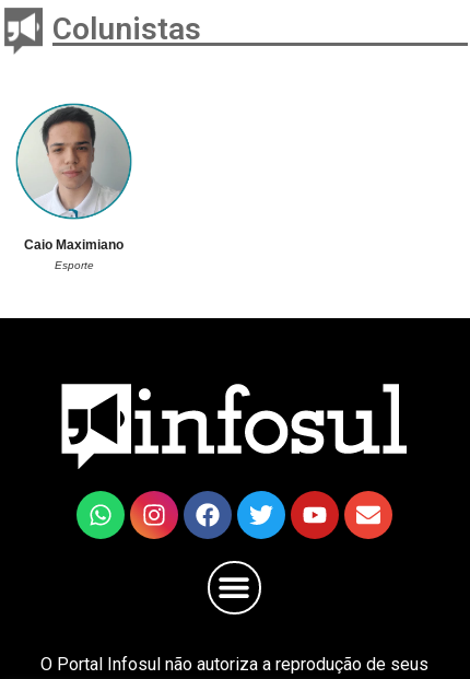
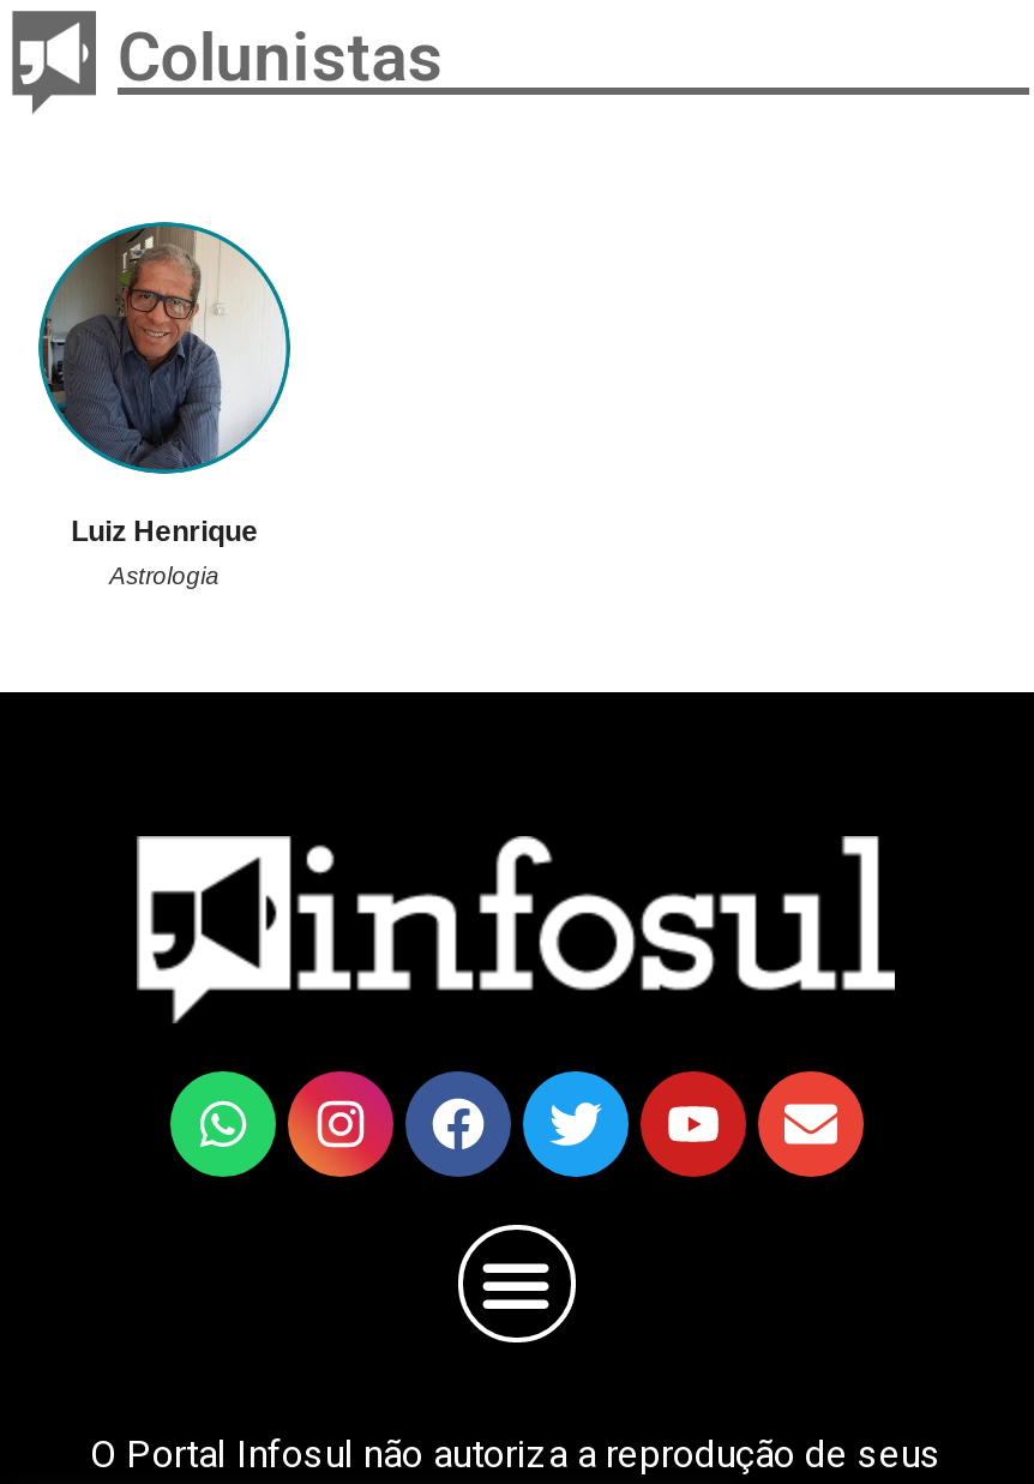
- [image]
- Caio Maximiano
- Esporte
+ [image]
+ Luiz Henrique
+ Astrologia
